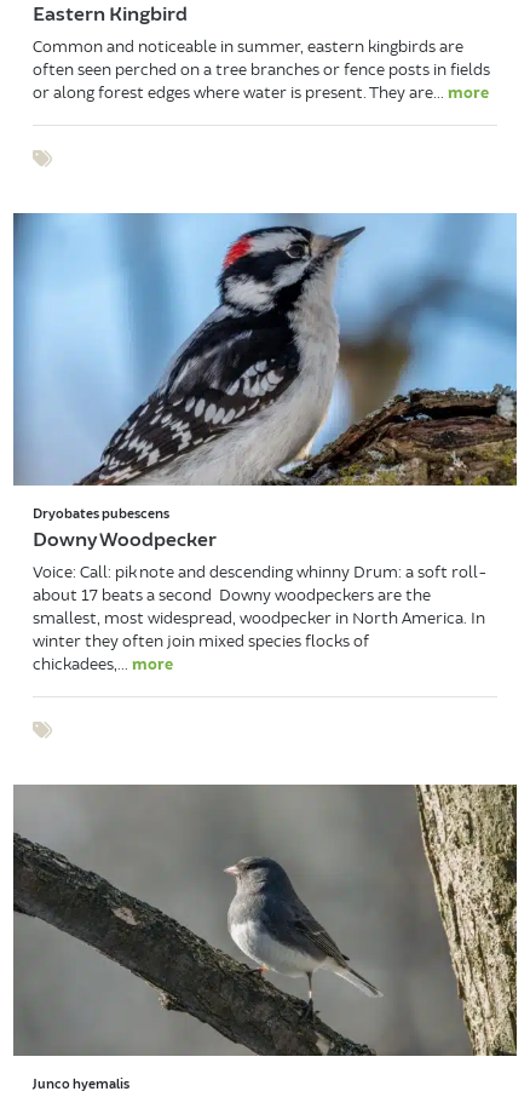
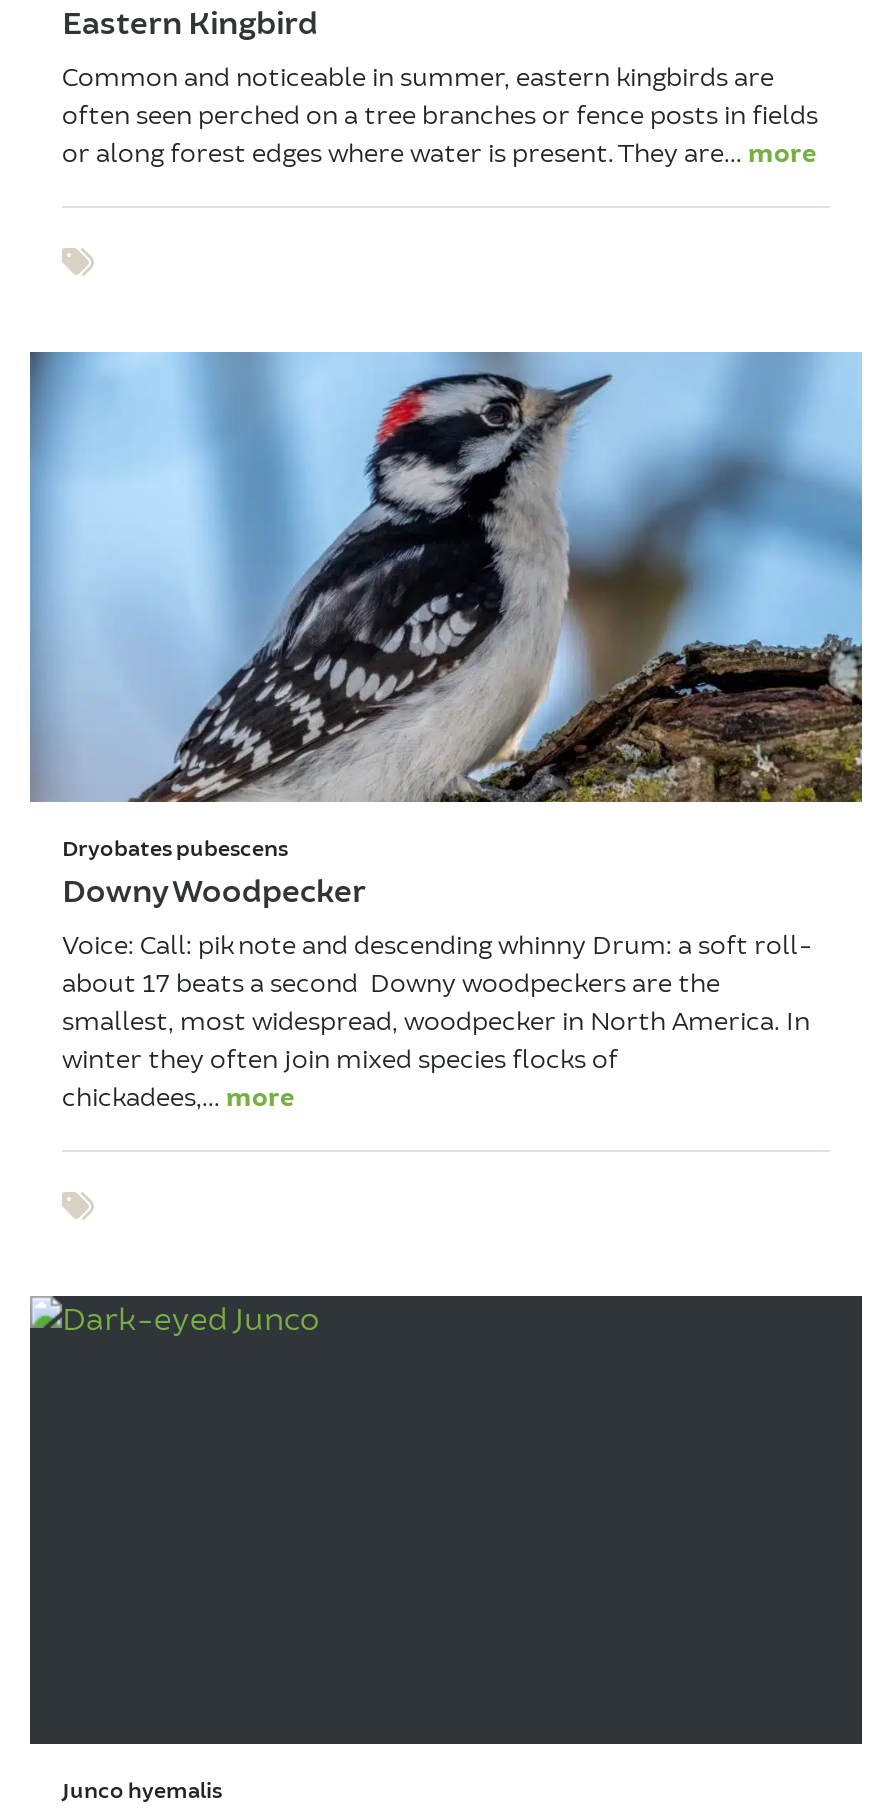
- [image]
